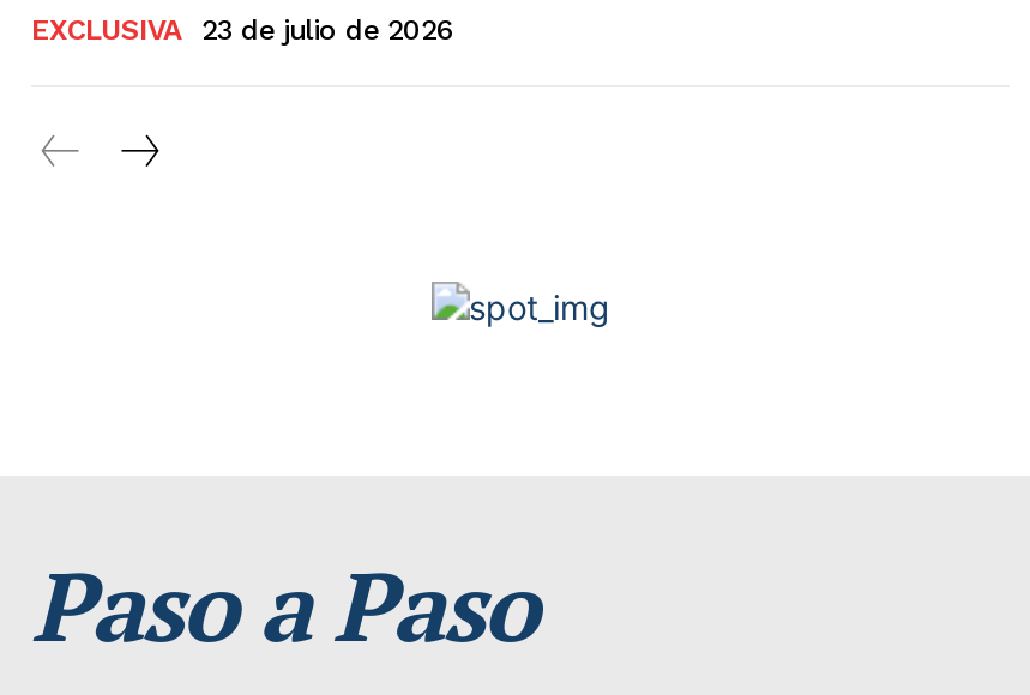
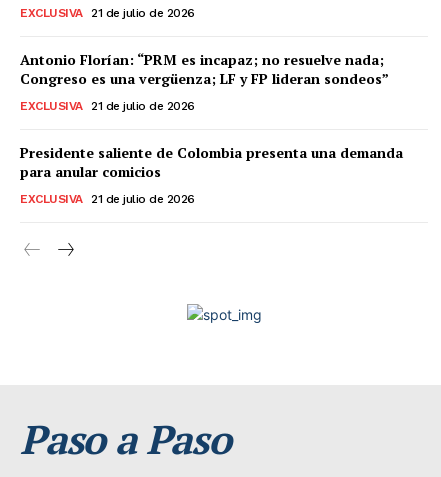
- 23 de julio de 2026
+ 21 de julio de 2026
+ Antonio Florían: “PRM es incapaz; no resuelve nada;
+ Congreso es una vergüenza; LF y FP lideran sondeos”
+ EXCLUSIVA
+ 21 de julio de 2026
+ Presidente saliente de Colombia presenta una demanda
+ para anular comicios
+ EXCLUSIVA
+ 21 de julio de 2026
